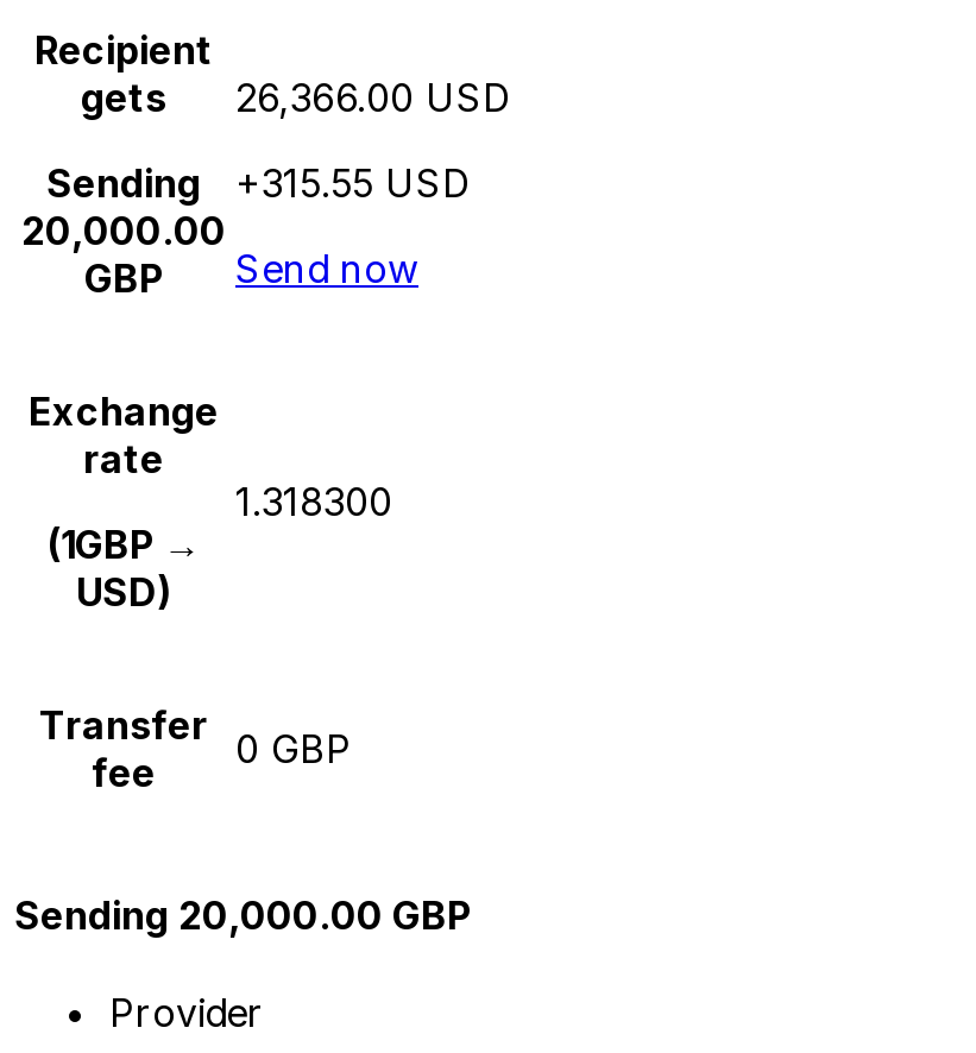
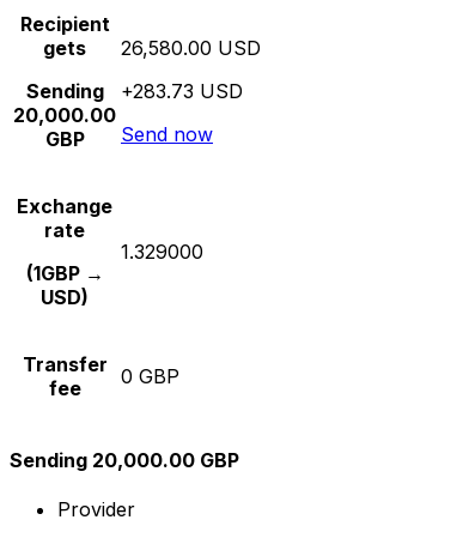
- gets 26,366.00 USD
+ gets 26,580.00 USD

- Sending +315.55 USD
+ Sending +283.73 USD

- 1.318300
+ 1.329000
